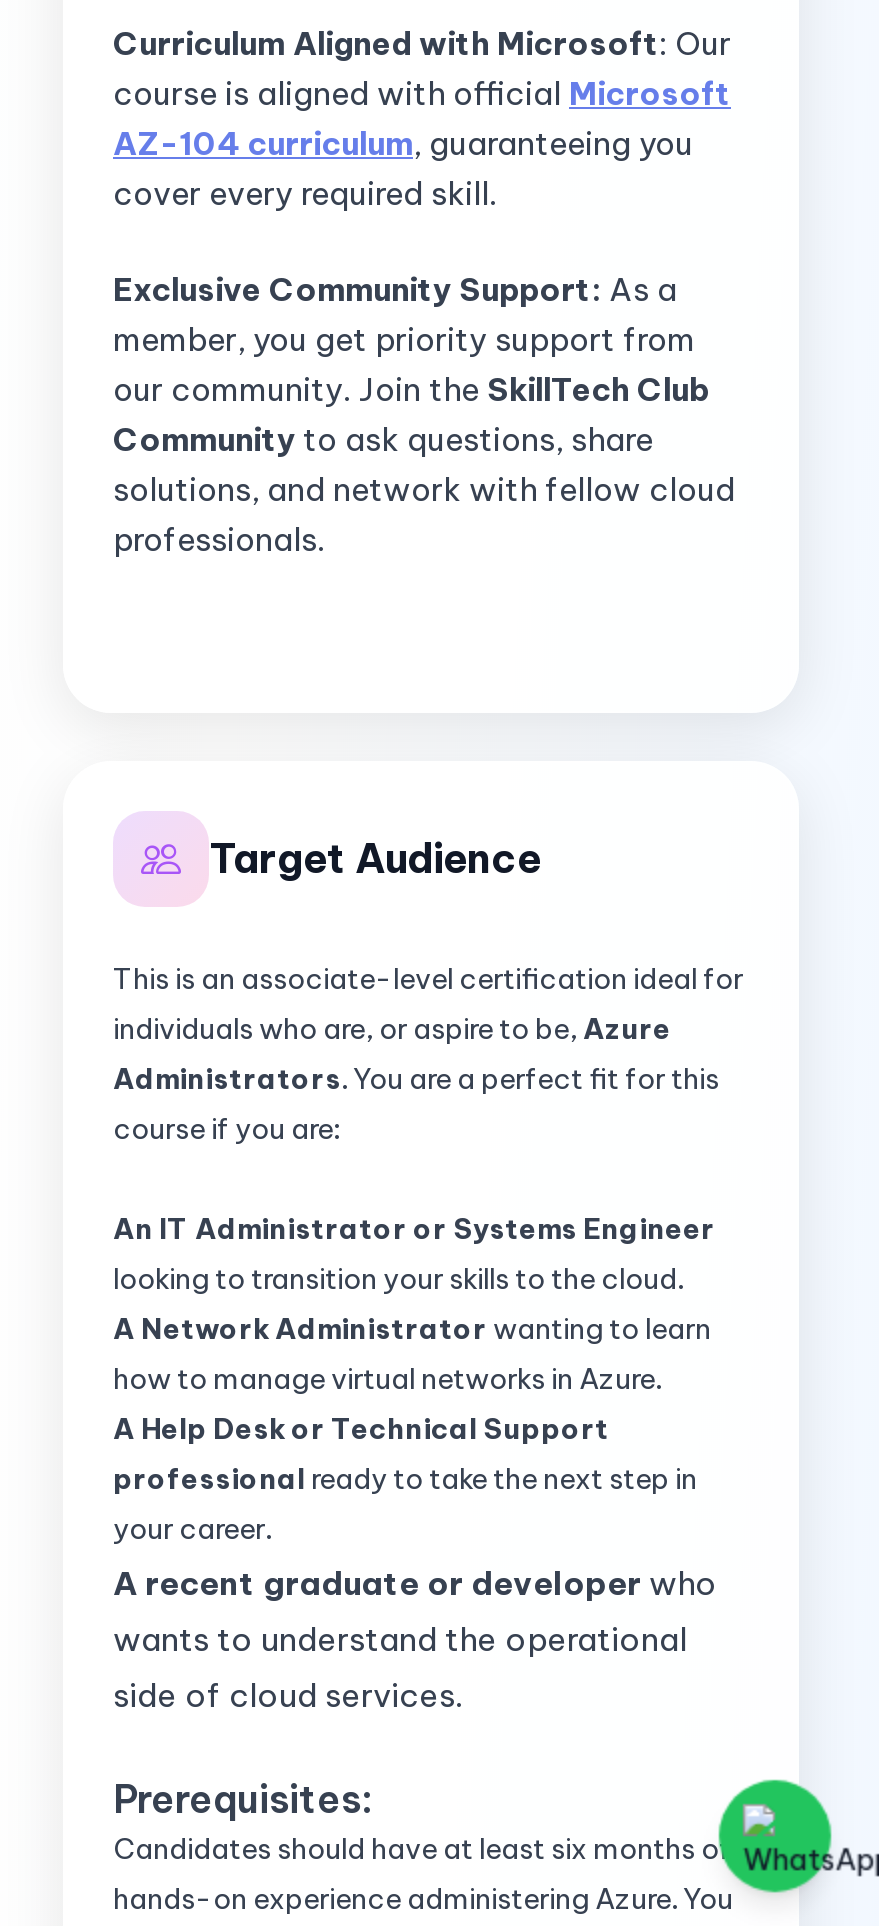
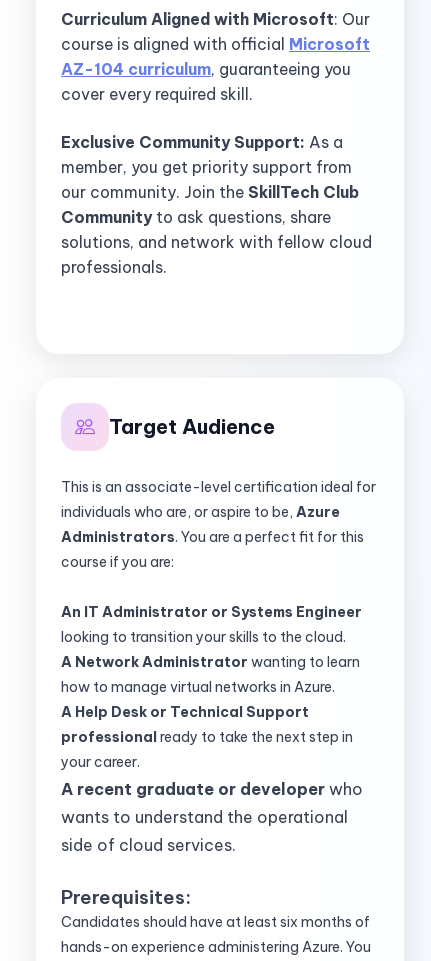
- [image]
